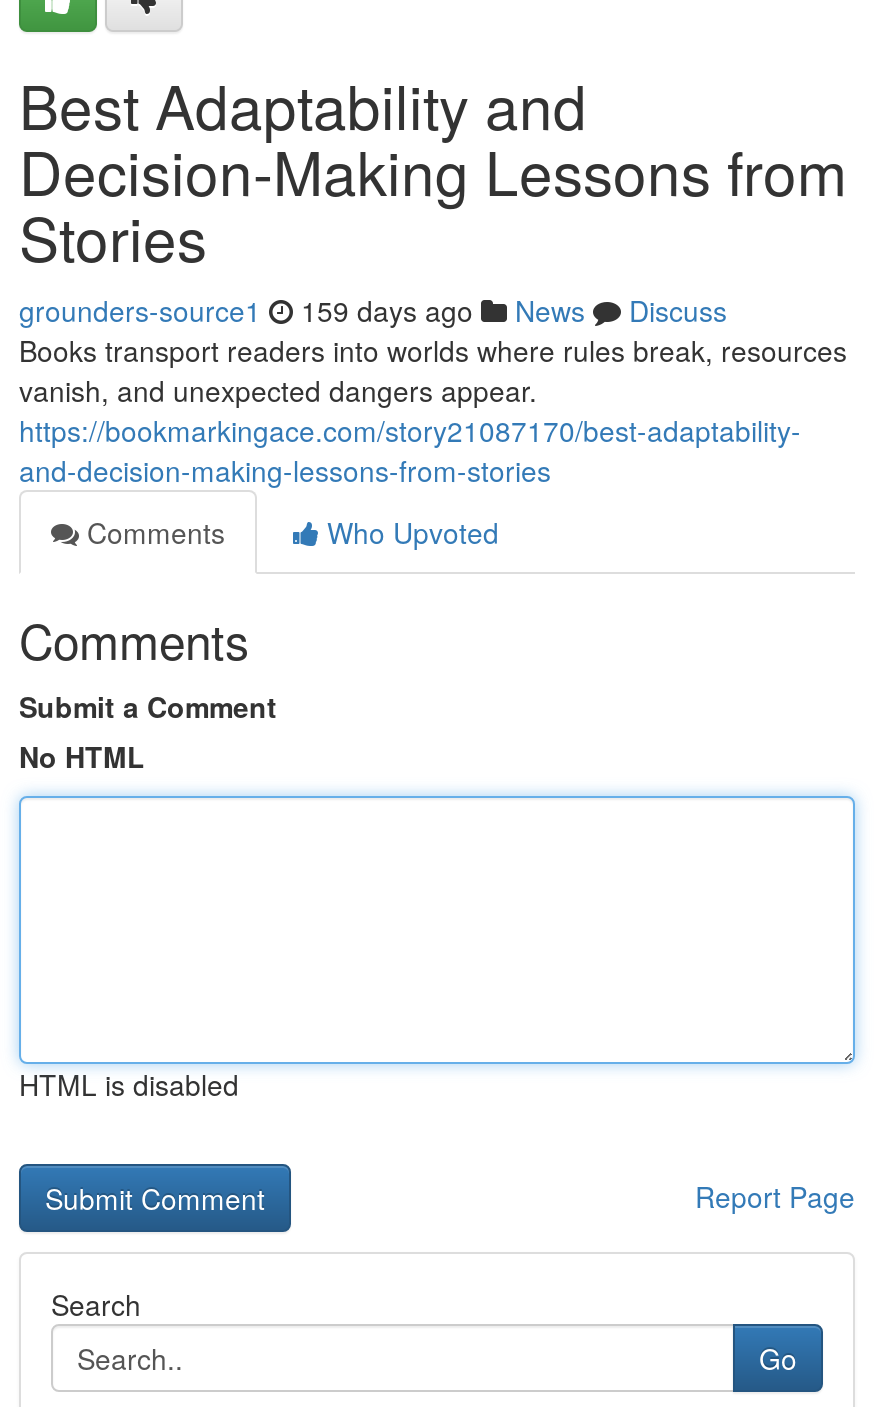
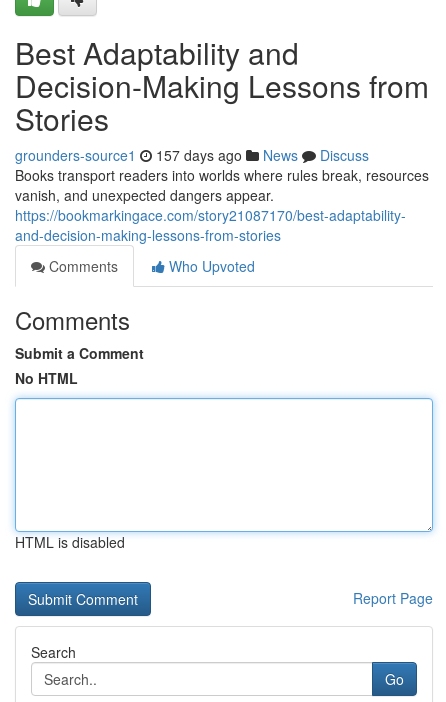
- grounders-source1 159 days ago News Discuss
+ grounders-source1 157 days ago News Discuss
